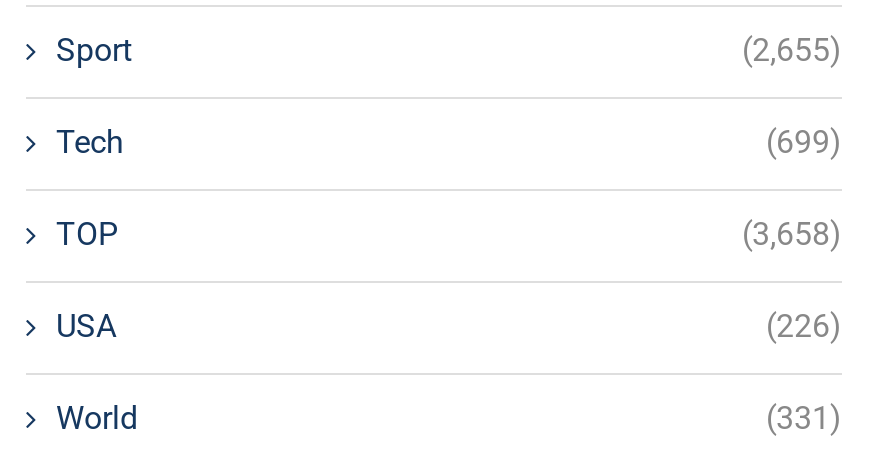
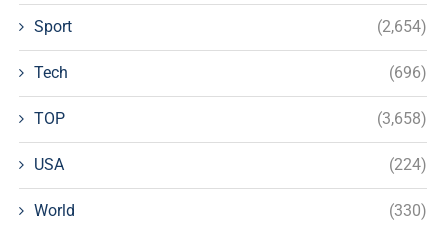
- (2,655)
+ (2,654)

- (699)
+ (696)

- (226)
+ (224)

- (331)
+ (330)
